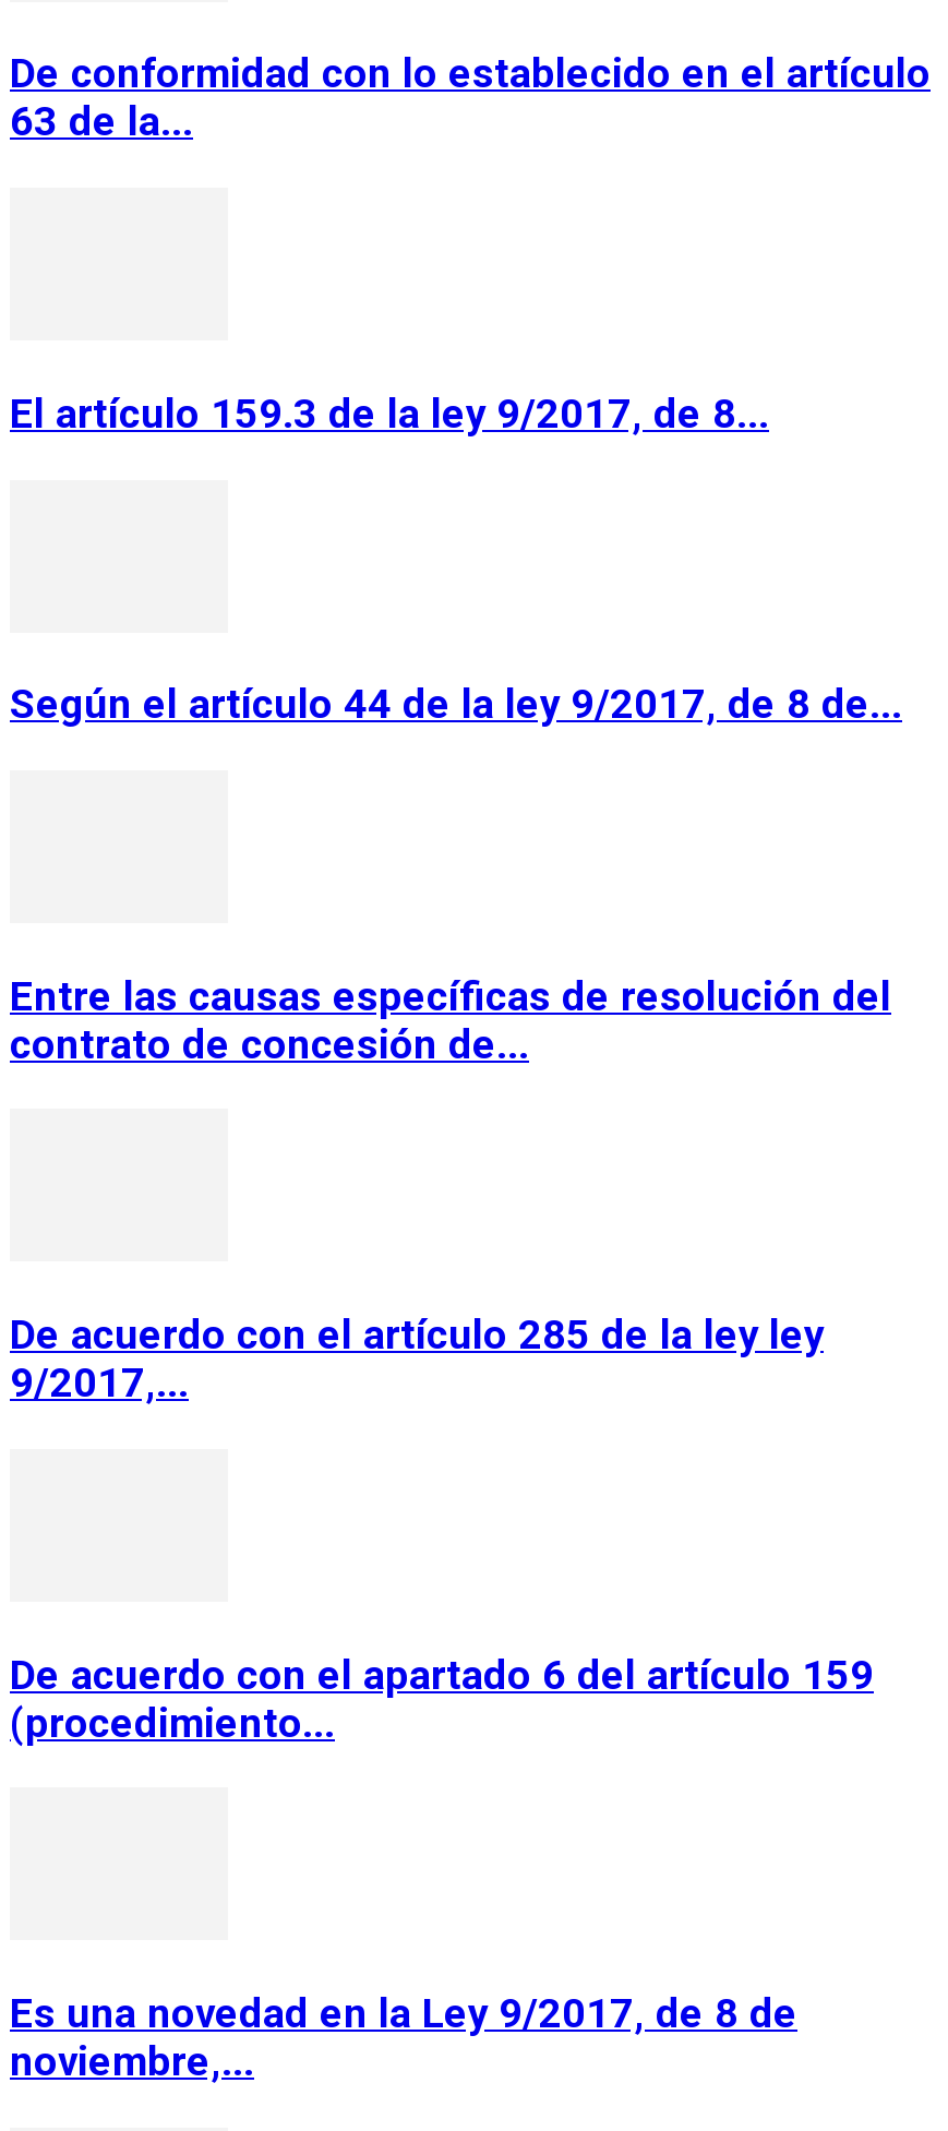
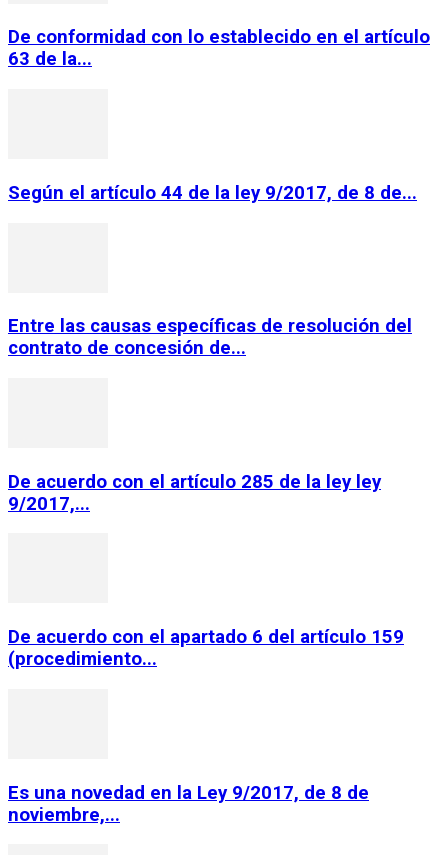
- El artículo 159.3 de la ley 9/2017, de 8...
